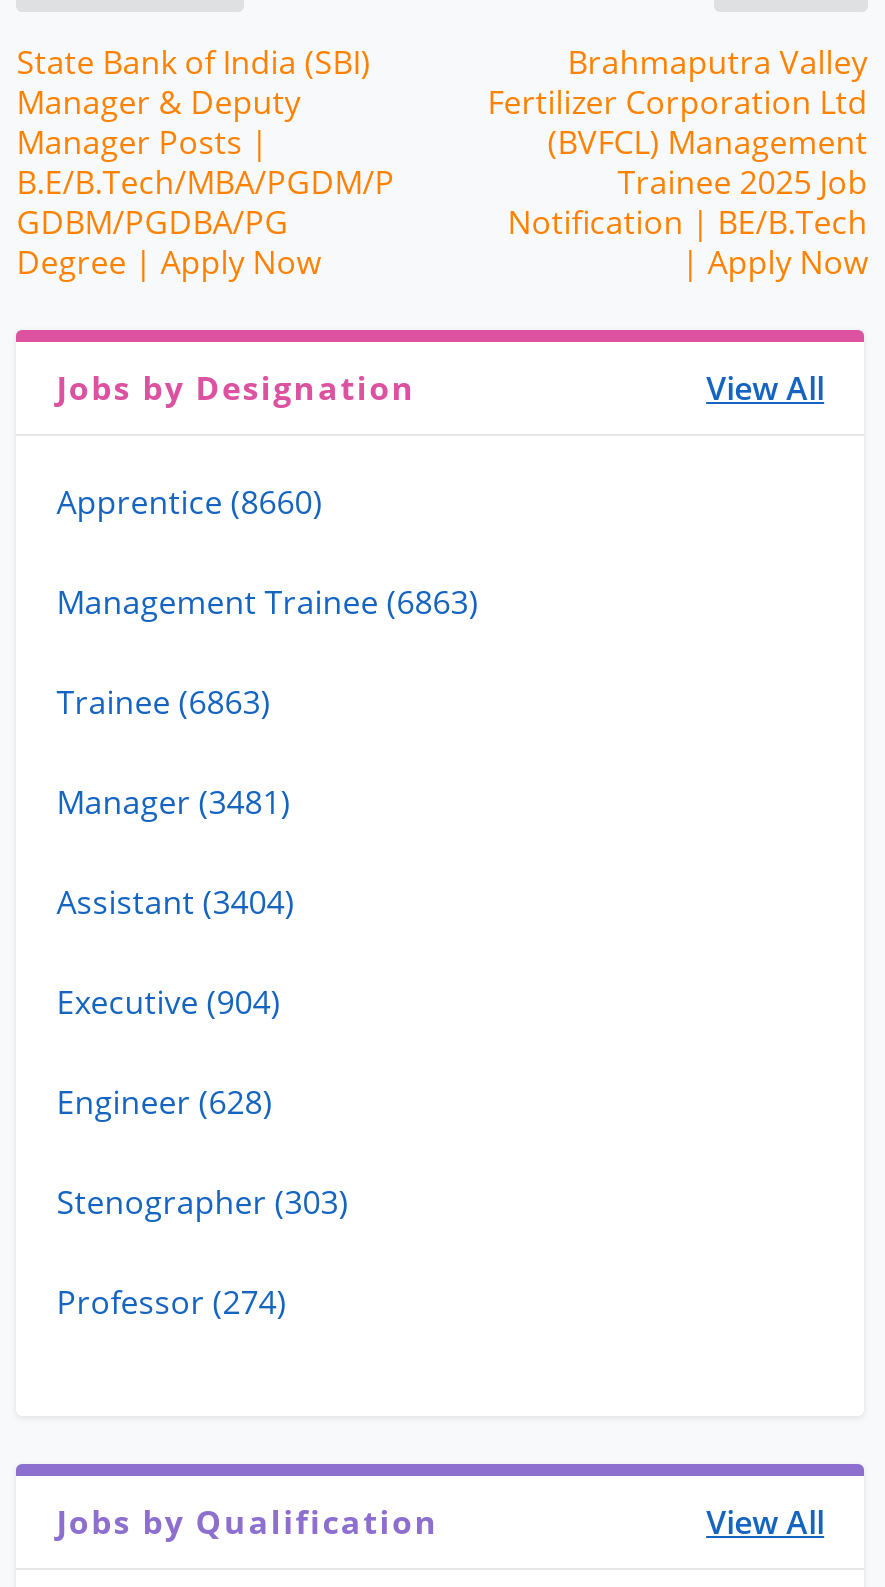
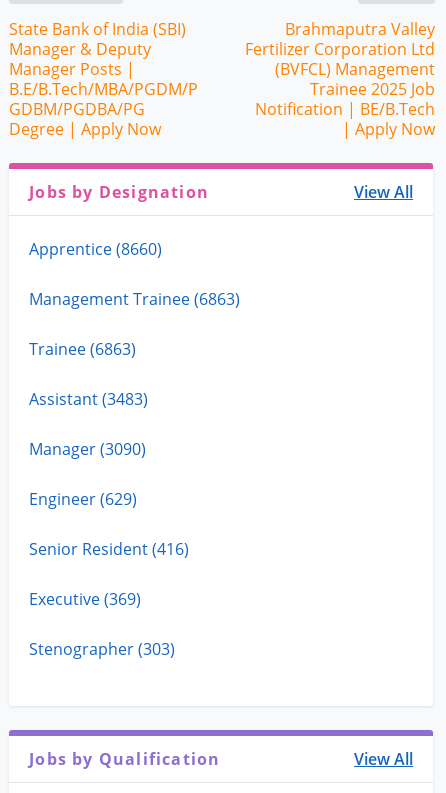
- Manager (3481)
- Assistant (3404)
- Executive (904)
- Engineer (628)
+ Assistant (3483)
+ Manager (3090)
+ Engineer (629)
+ Senior Resident (416)
+ Executive (369)

moved down: Stenographer (303)

- Professor (274)
